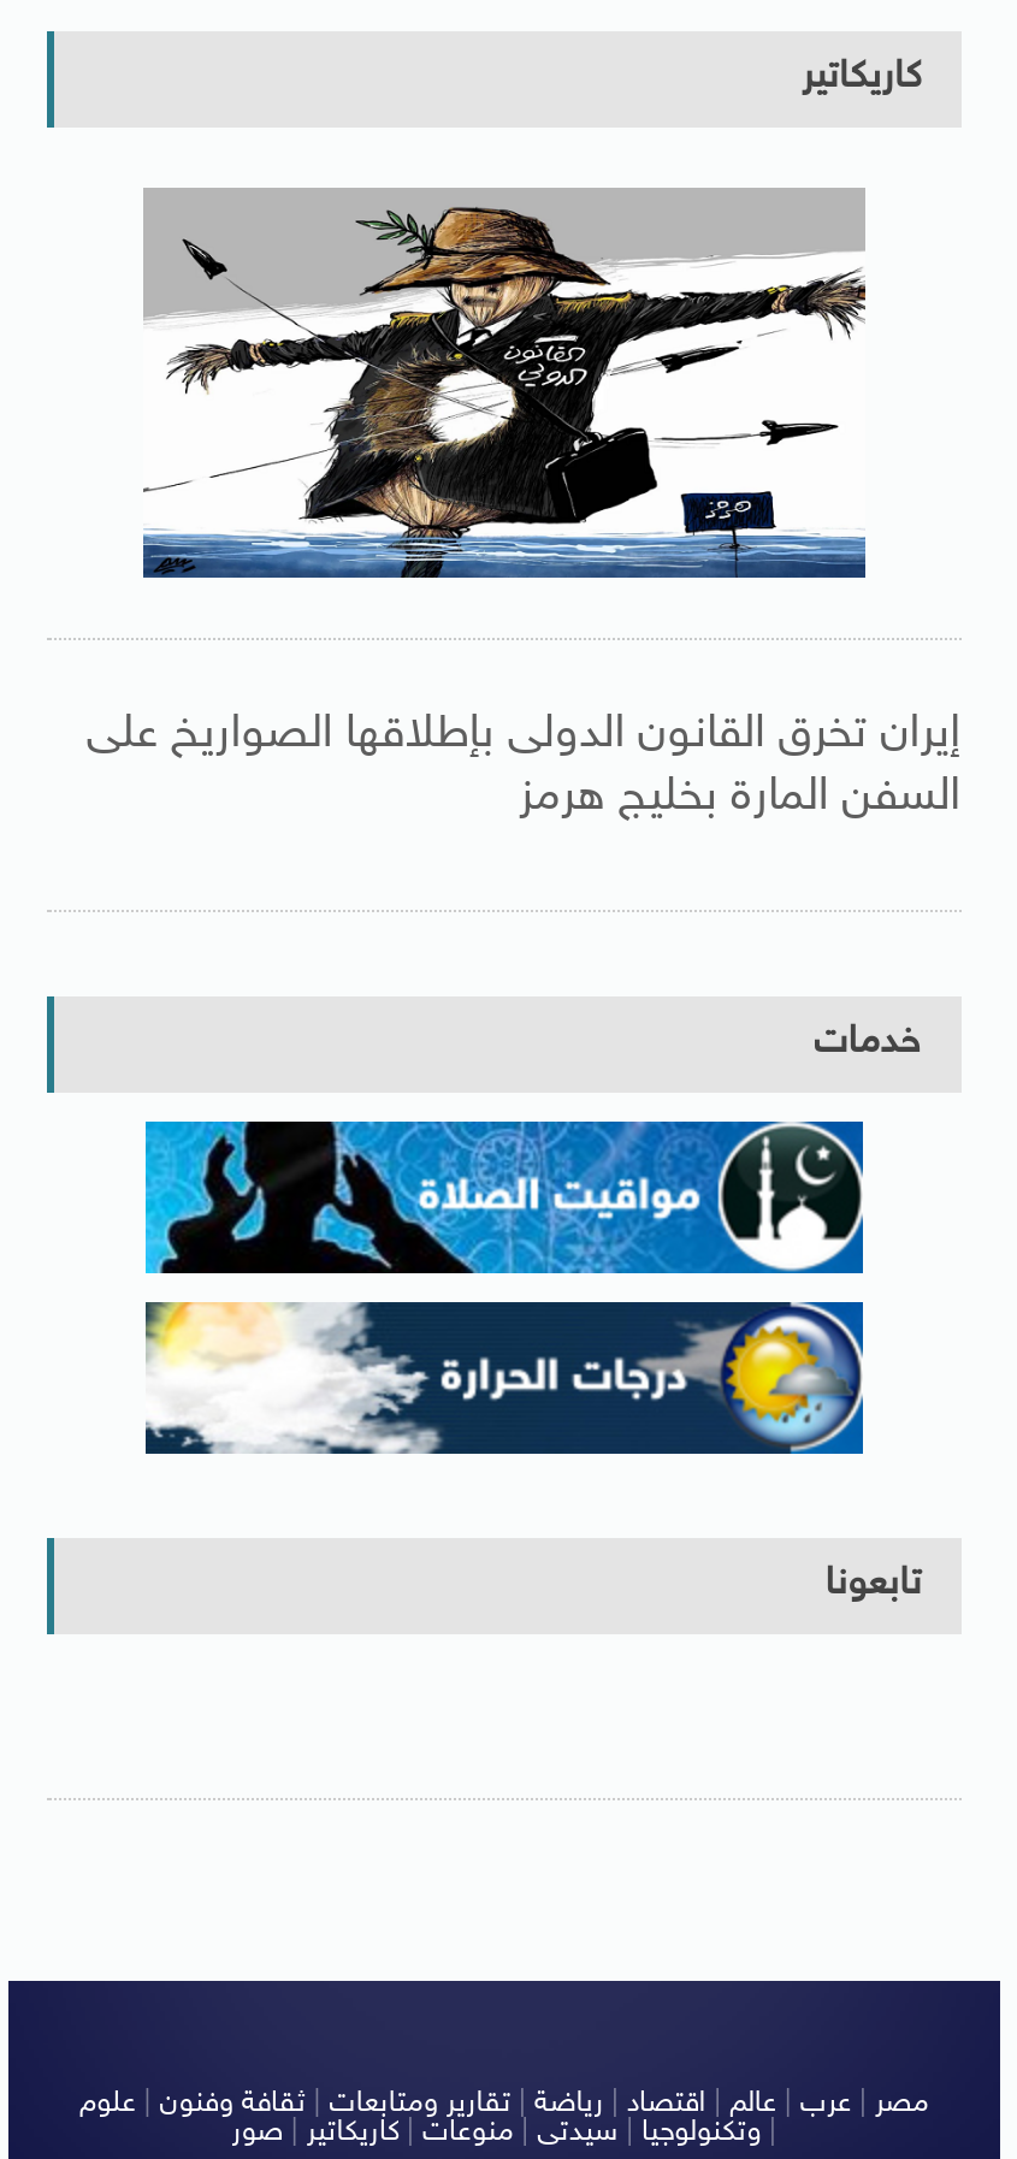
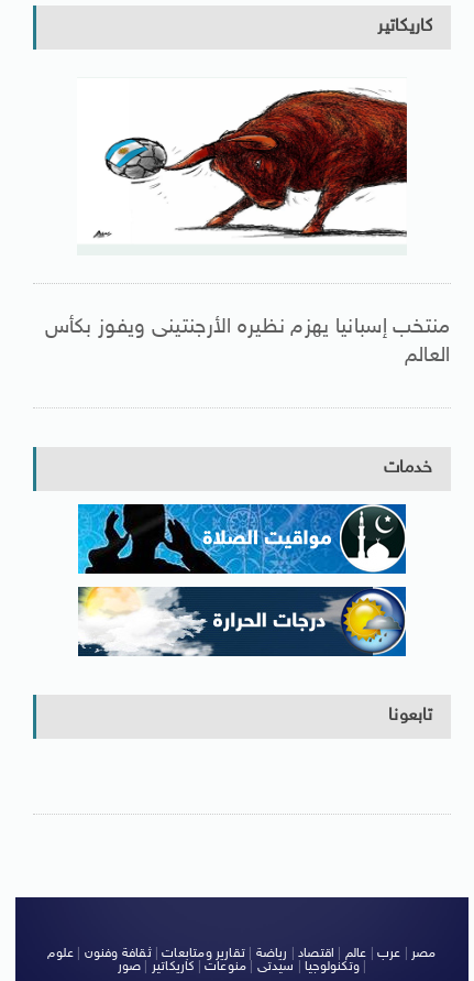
- [image]
+ [image]

- إيران تخرق القانون الدولى بإطلاقها الصواريخ على
- السفن المارة بخليج هرمز
+ منتخب إسبانيا يهزم نظيره الأرجنتينى ويفوز بكأس
+ العالم
